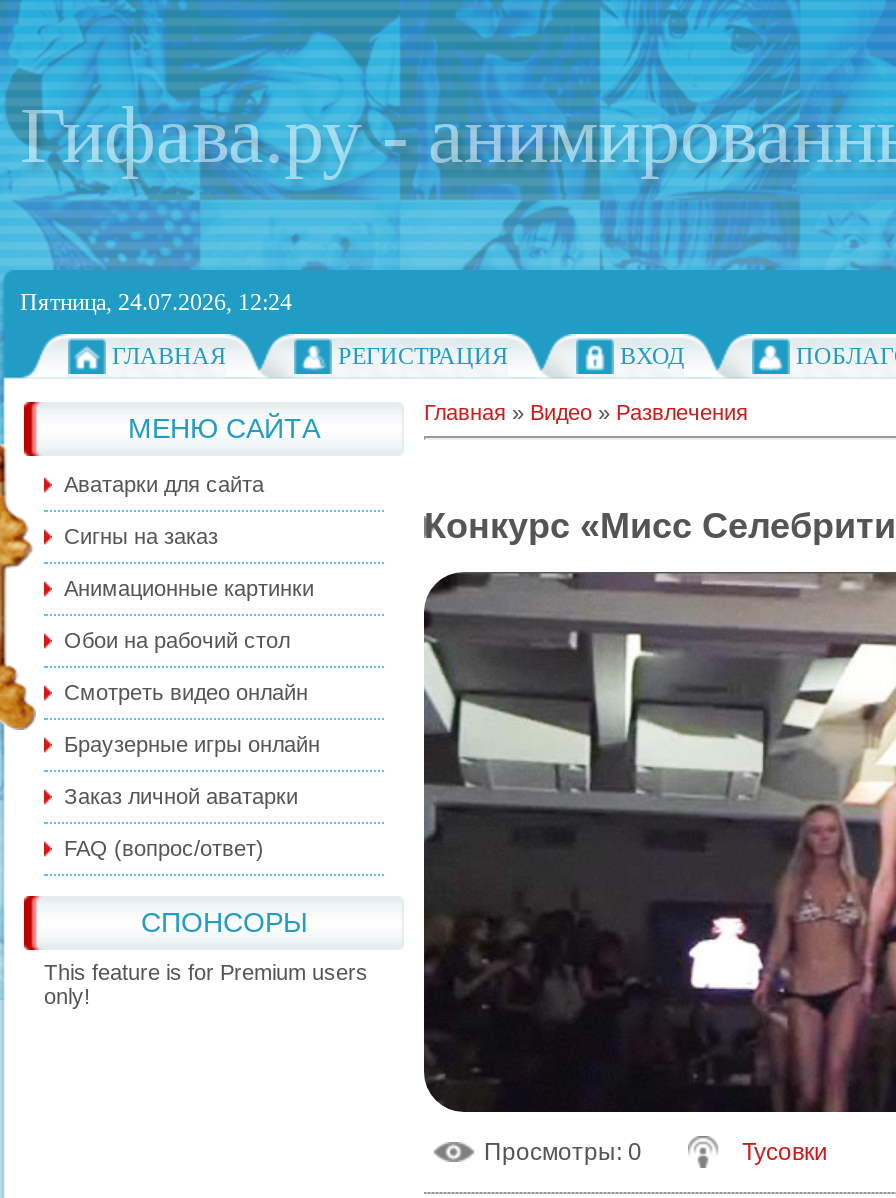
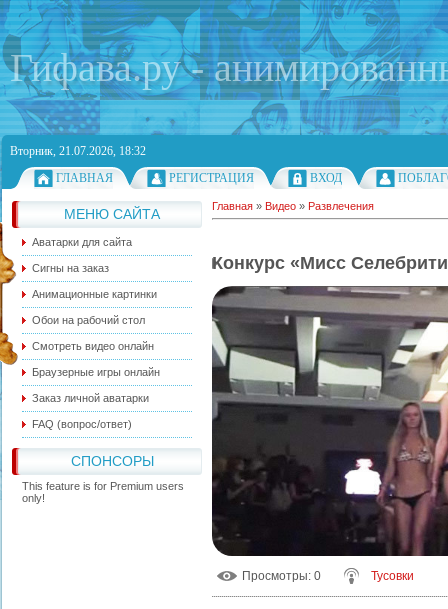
- Пятница, 24.07.2026, 12:24
+ Вторник, 21.07.2026, 18:32
